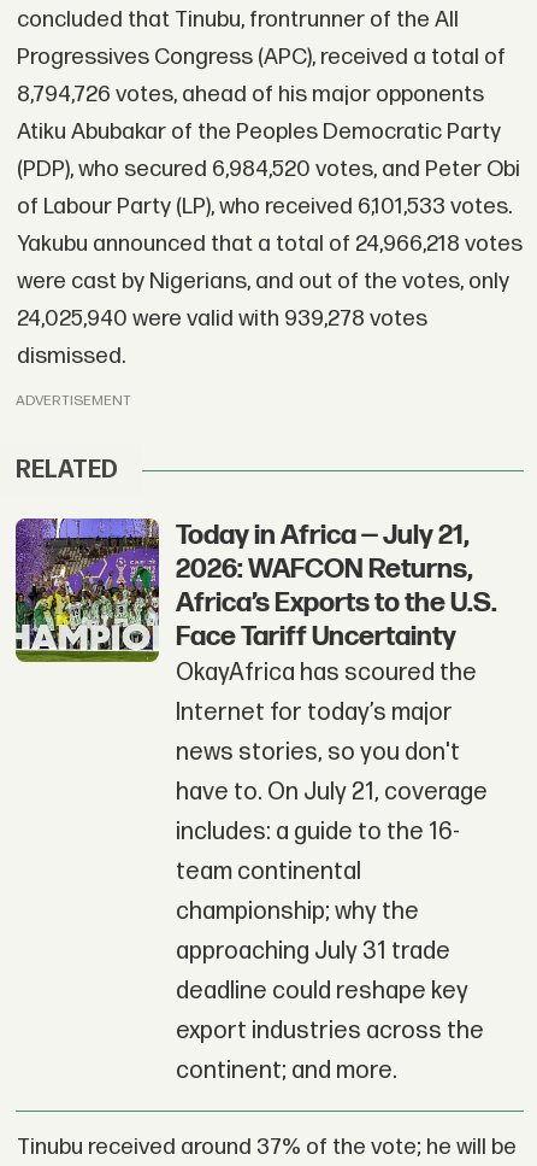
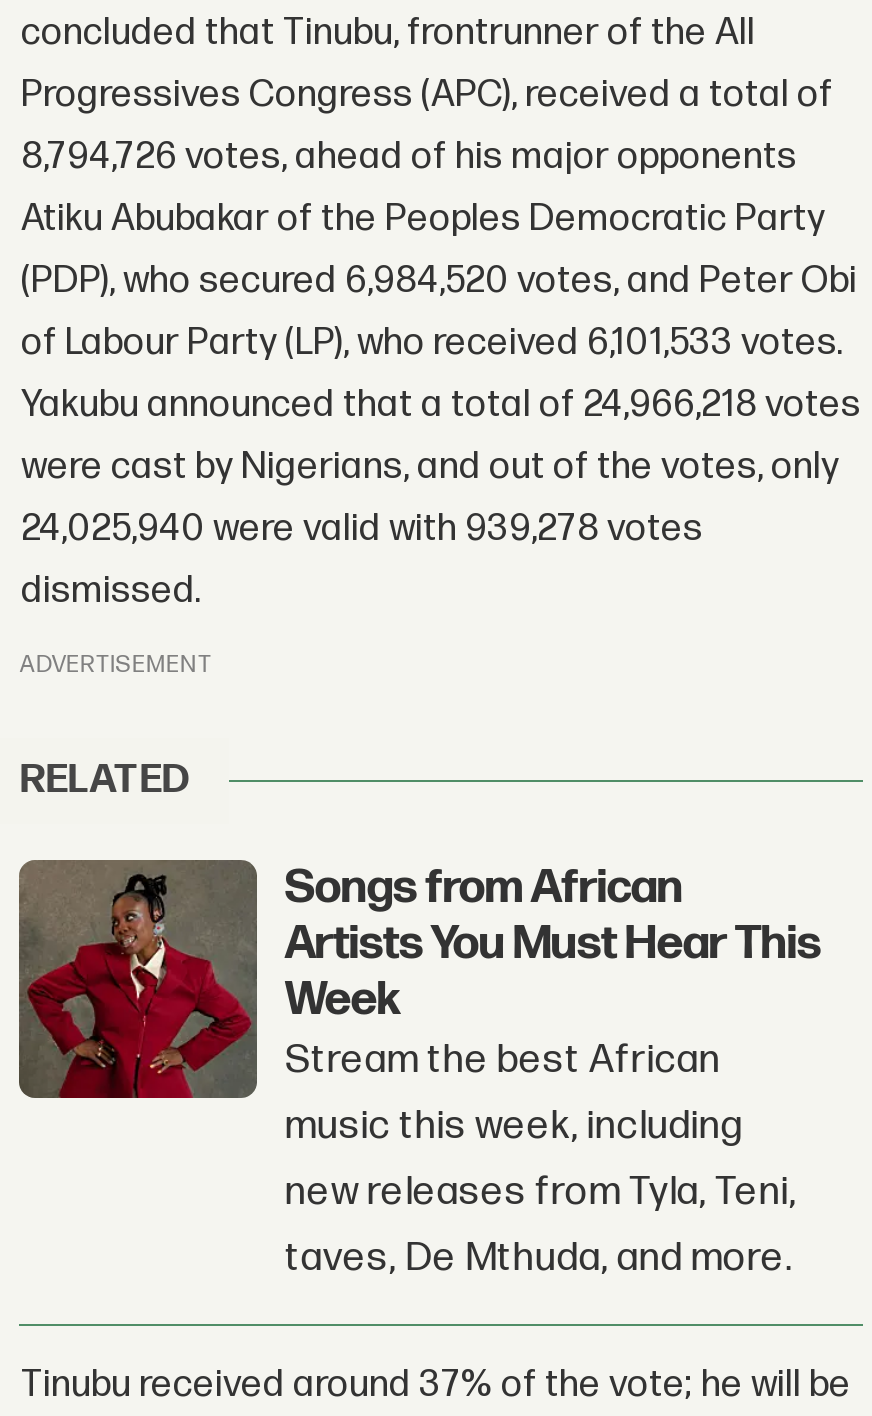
- [image]
- Today in Africa — July 21,
- 2026: WAFCON Returns,
- Africa’s Exports to the U.S.
- Face Tariff Uncertainty
- OkayAfrica has scoured the
- Internet for today’s major
- news stories, so you don't
- have to. On July 21, coverage
- includes: a guide to the 16-
- team continental
- championship; why the
- approaching July 31 trade
- deadline could reshape key
- export industries across the
- continent; and more.
+ [image]
+ Songs from African
+ Artists You Must Hear This
+ Week
+ Stream the best African
+ music this week, including
+ new releases from Tyla, Teni,
+ taves, De Mthuda, and more.
